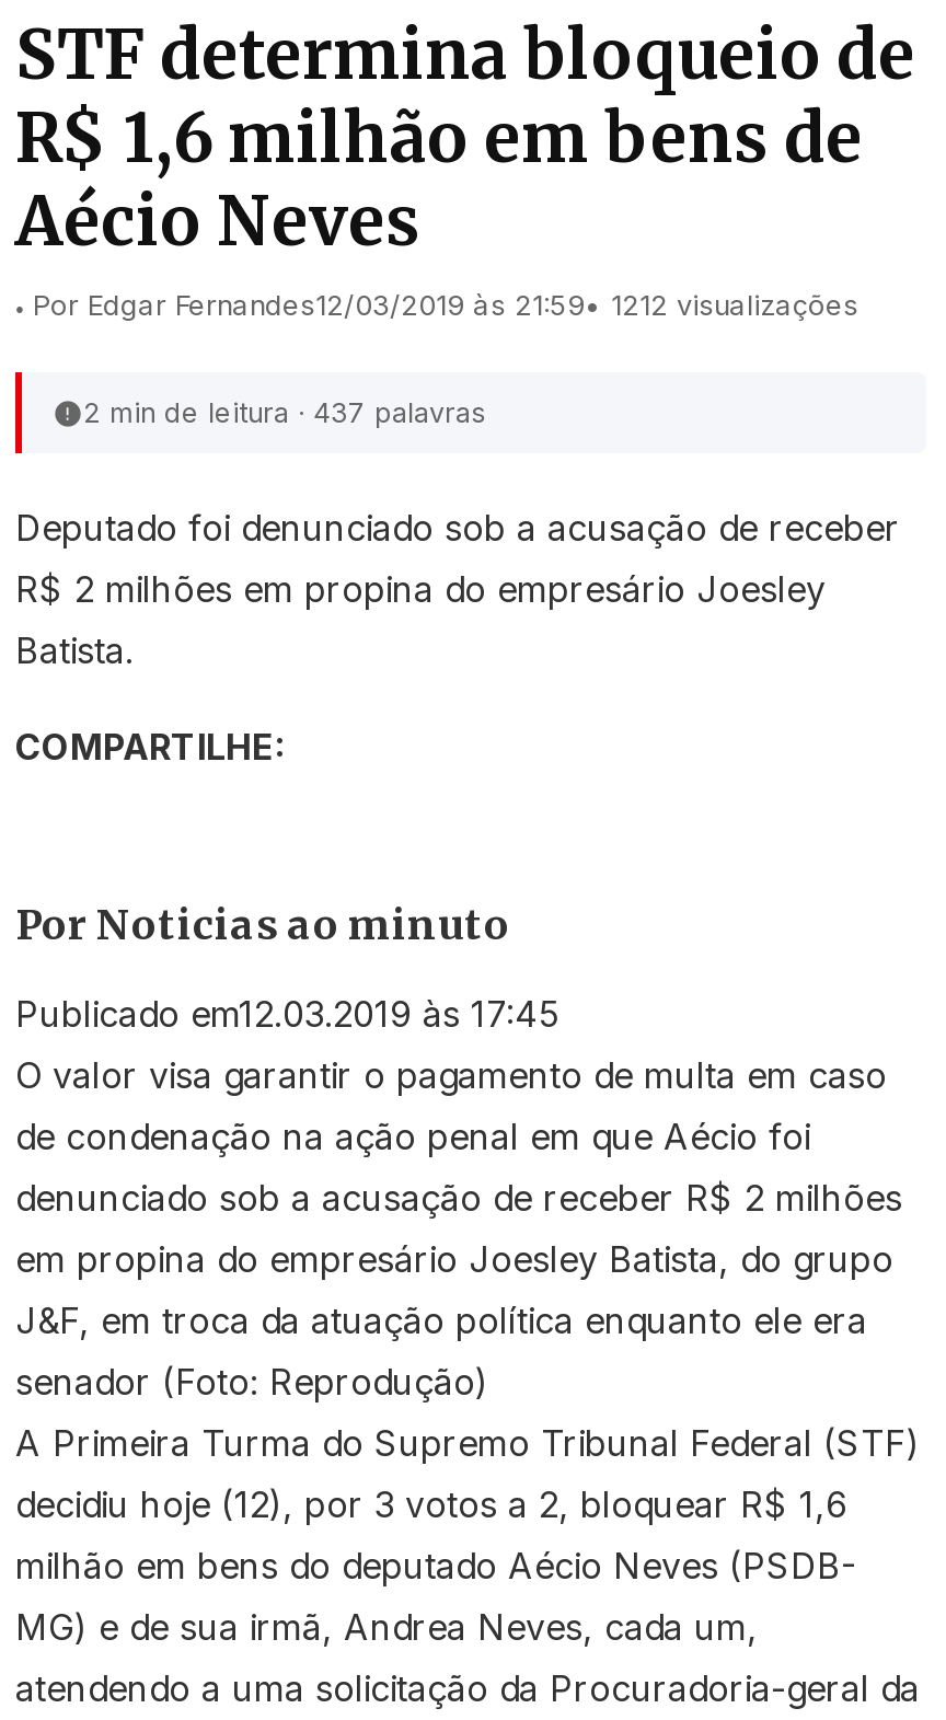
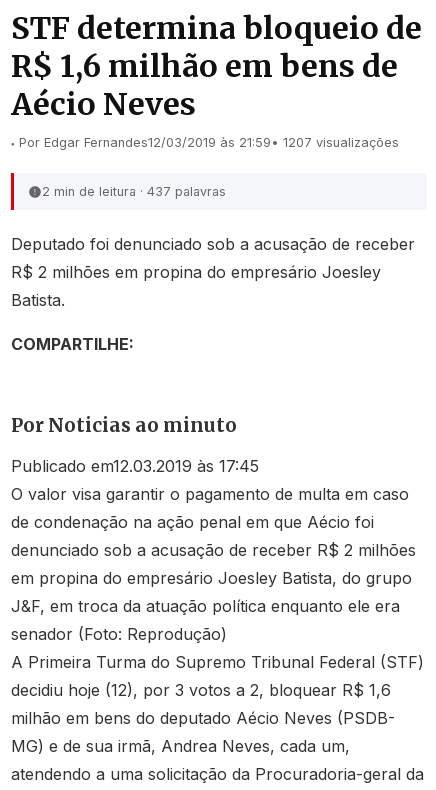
- Por Edgar Fernandes12/03/2019 às 21:59• 1212 visualizações
+ Por Edgar Fernandes12/03/2019 às 21:59• 1207 visualizações
